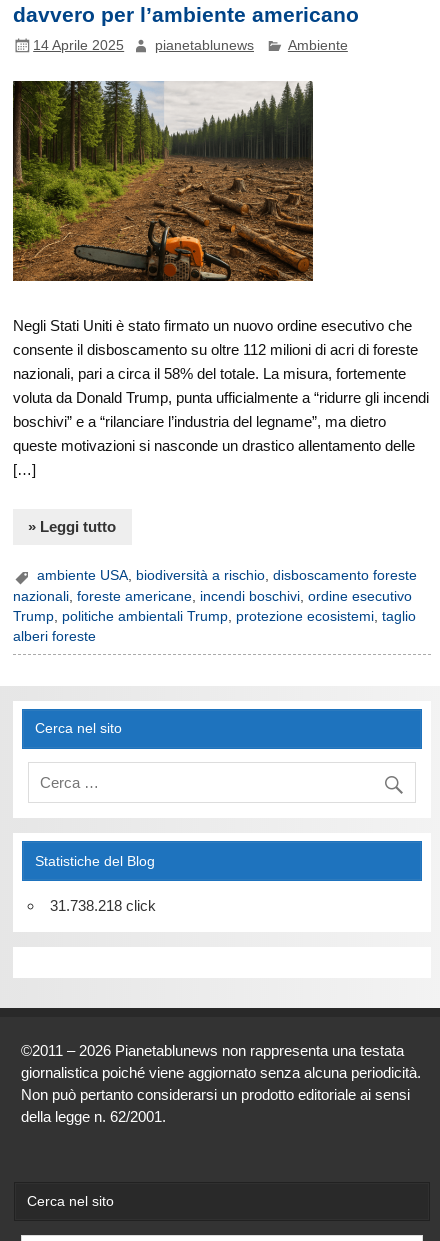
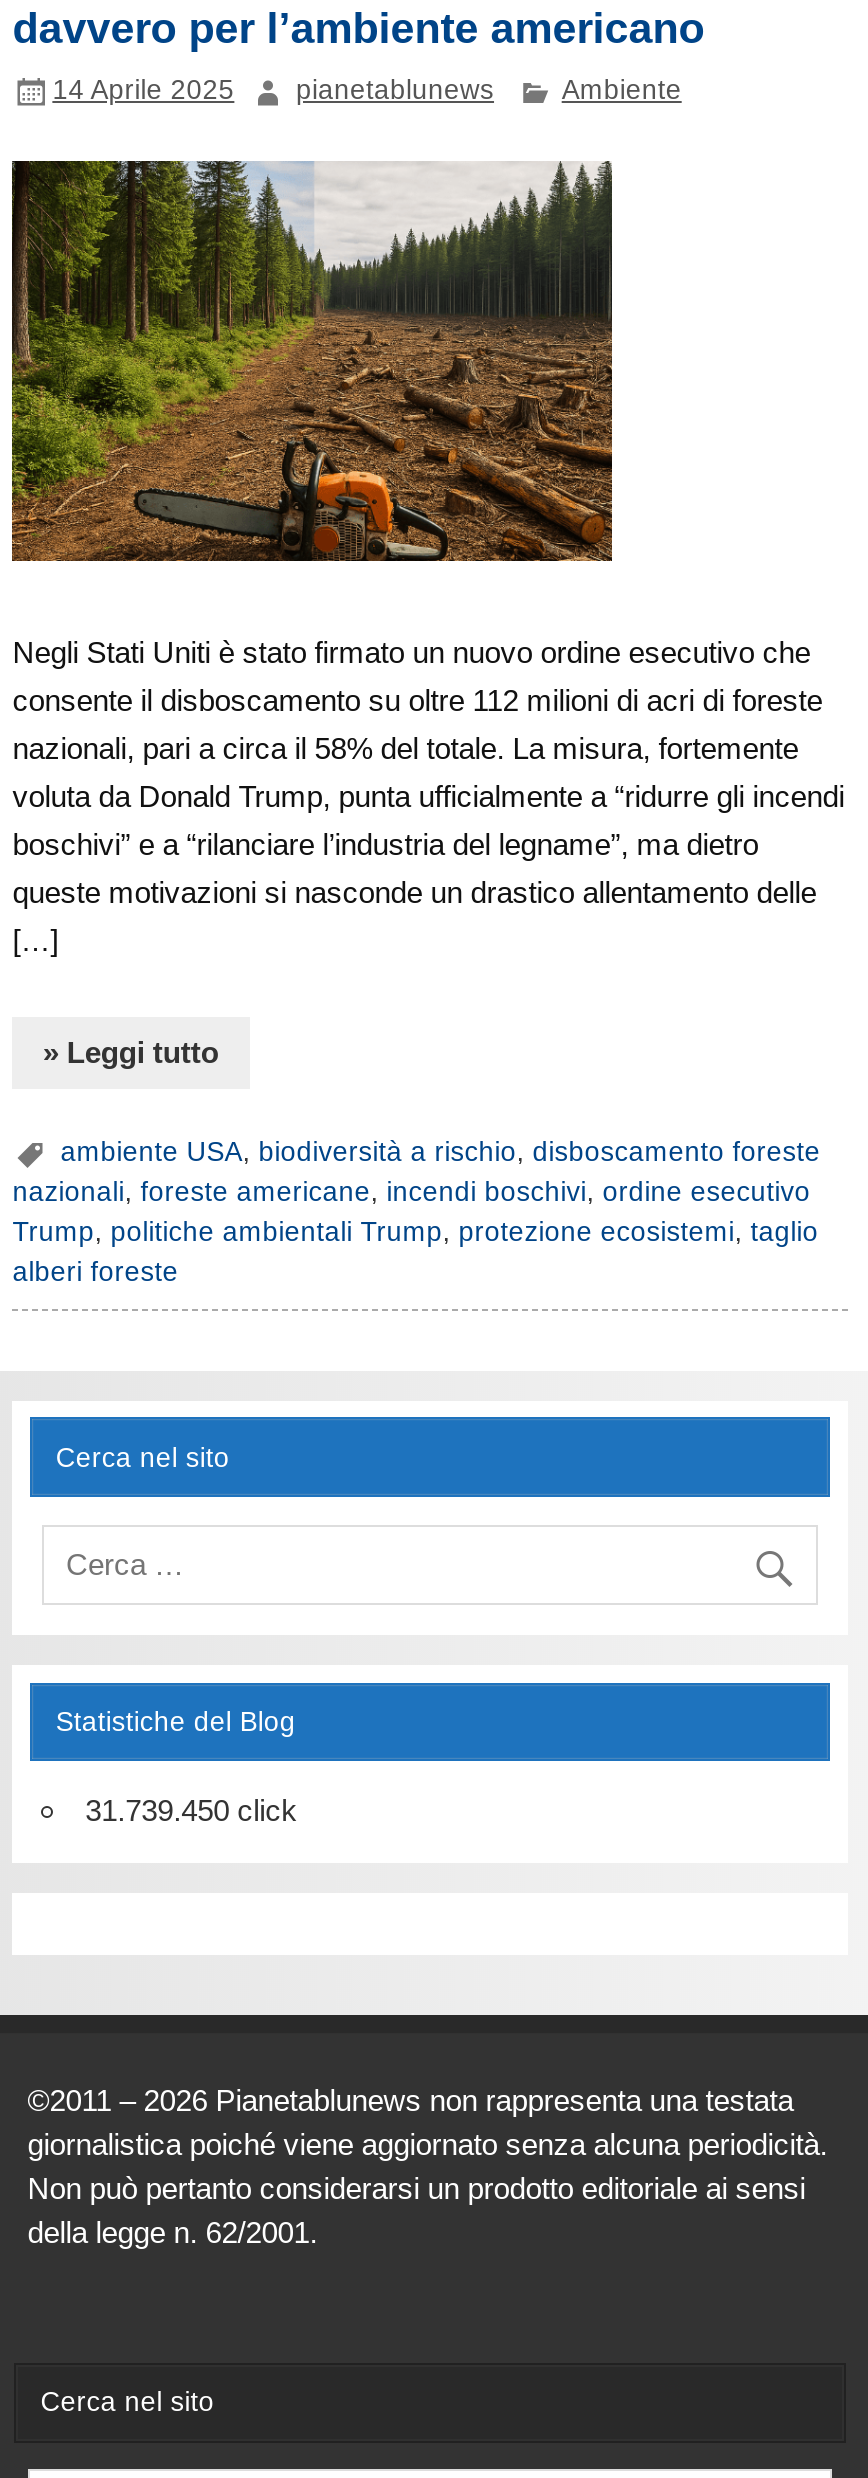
- 31.738.218 click
+ 31.739.450 click
